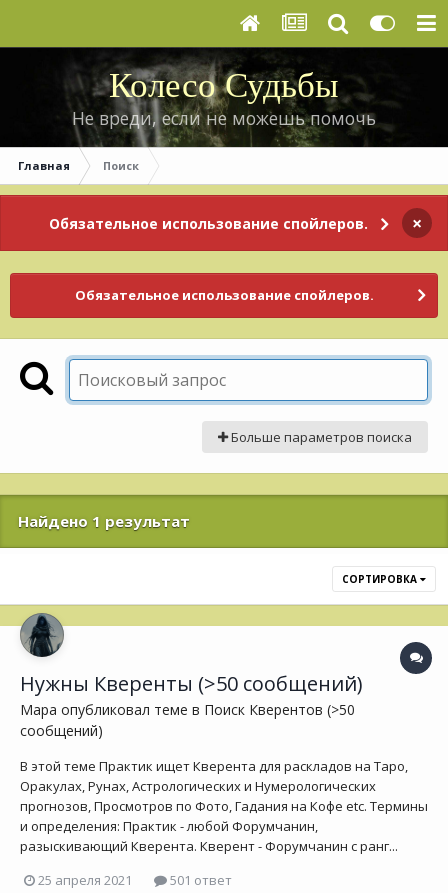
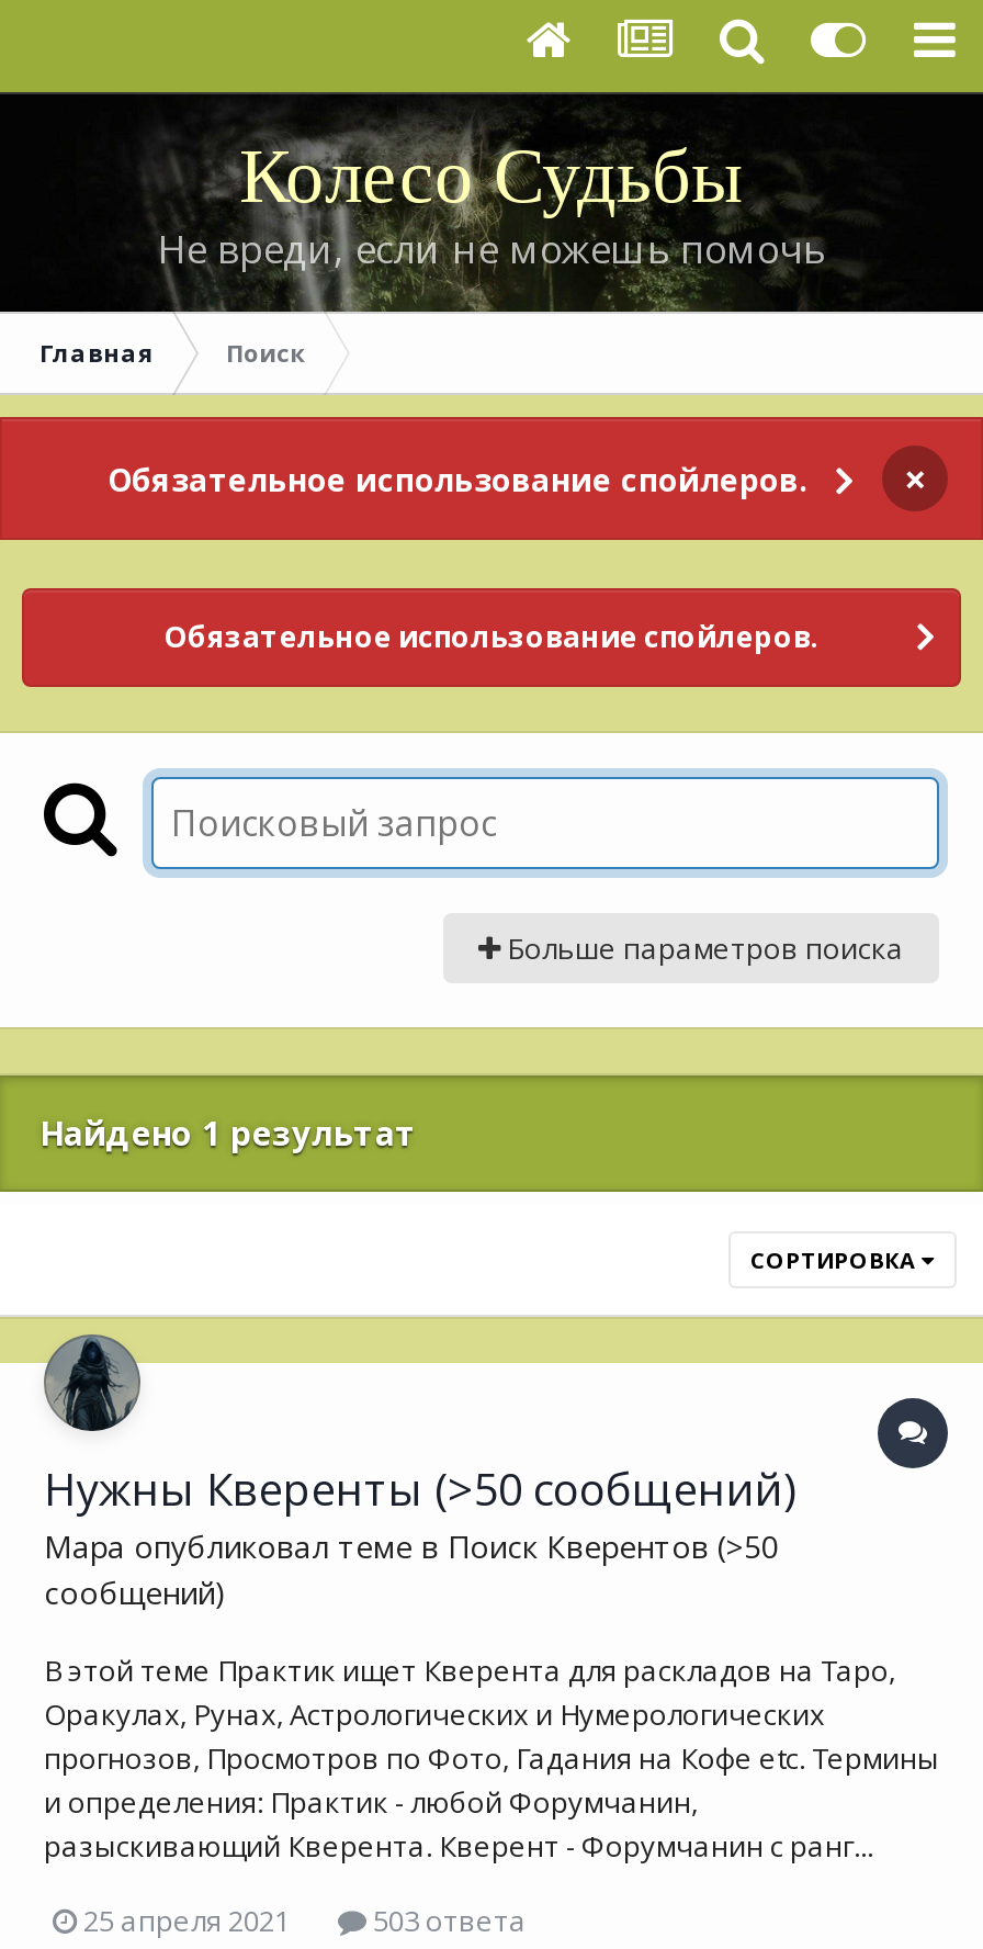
- 25 апреля 2021 501 ответ
+ 25 апреля 2021 503 ответа
